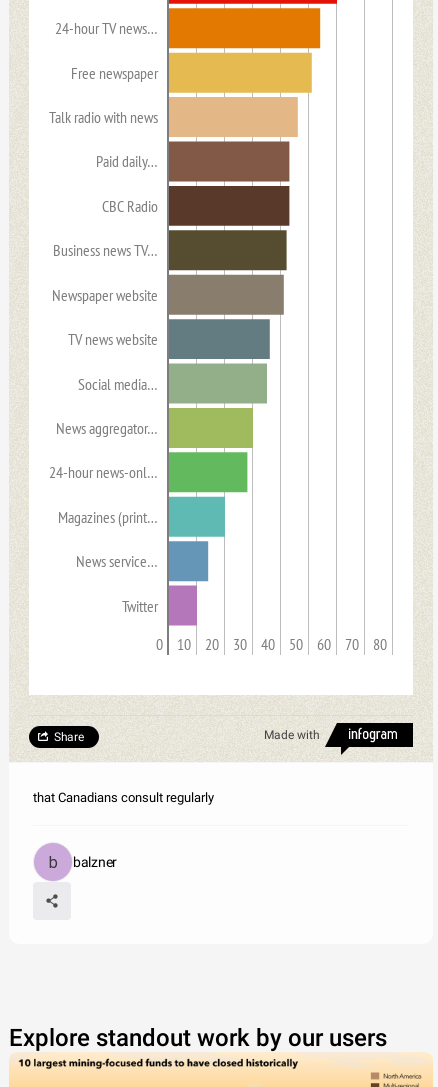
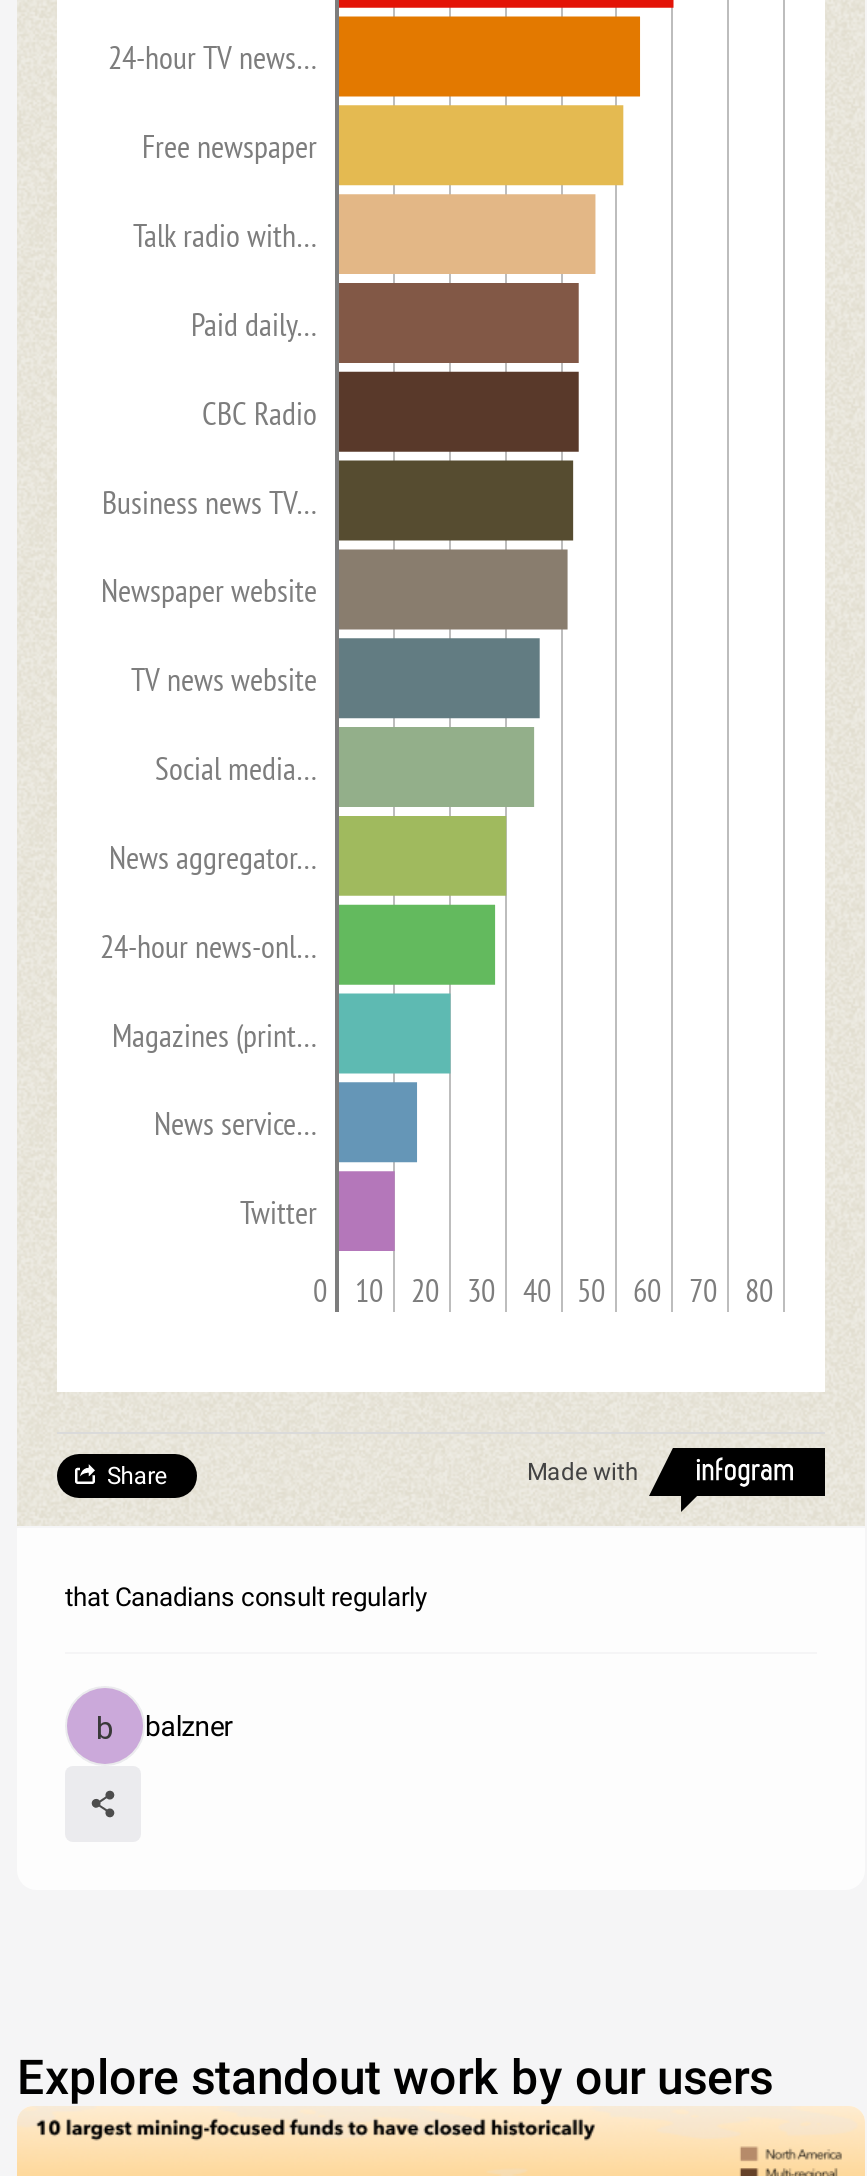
- Talk radio with news
+ Talk radio with…
